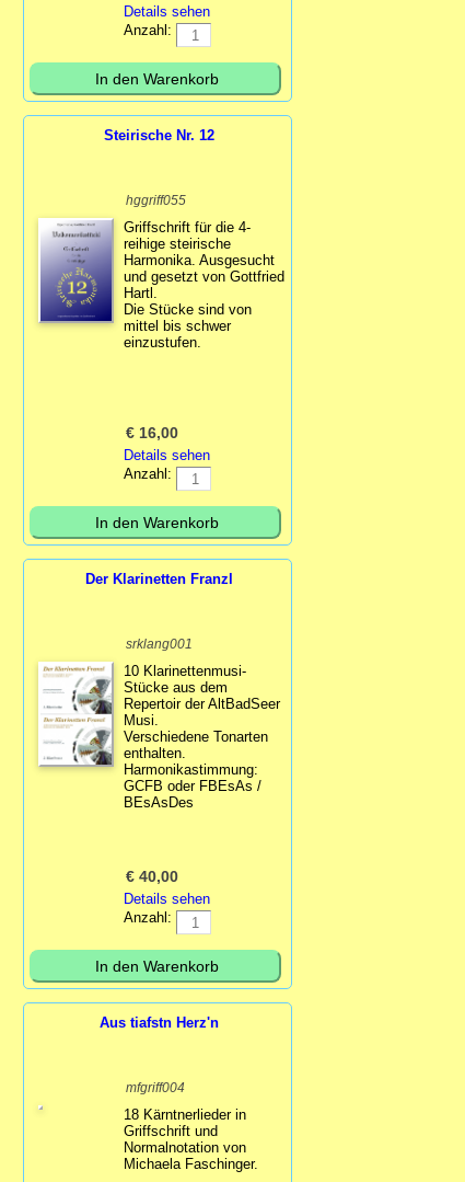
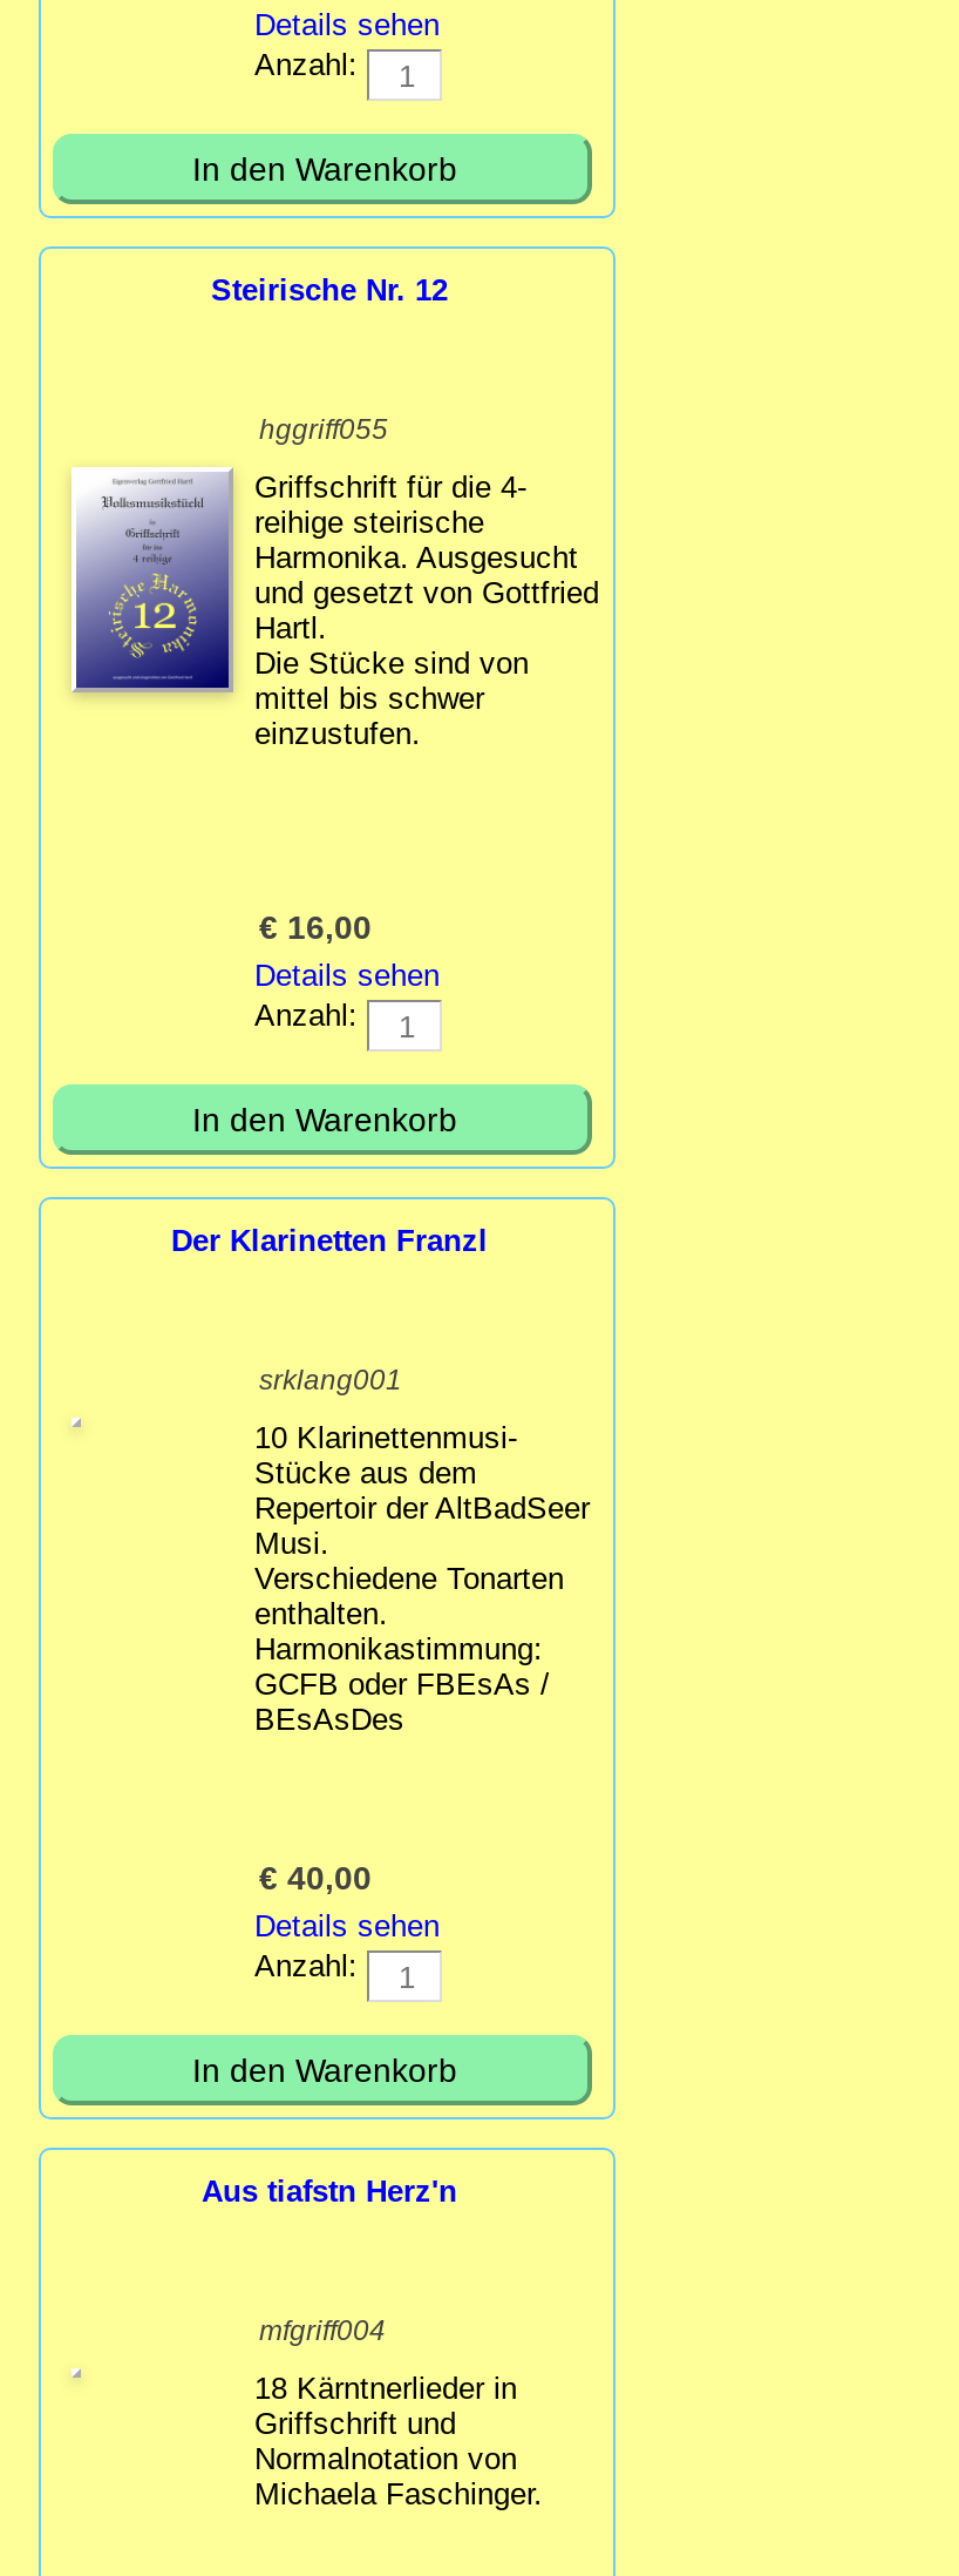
- [image]
